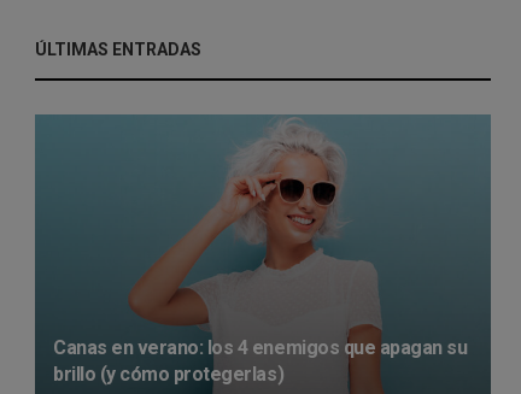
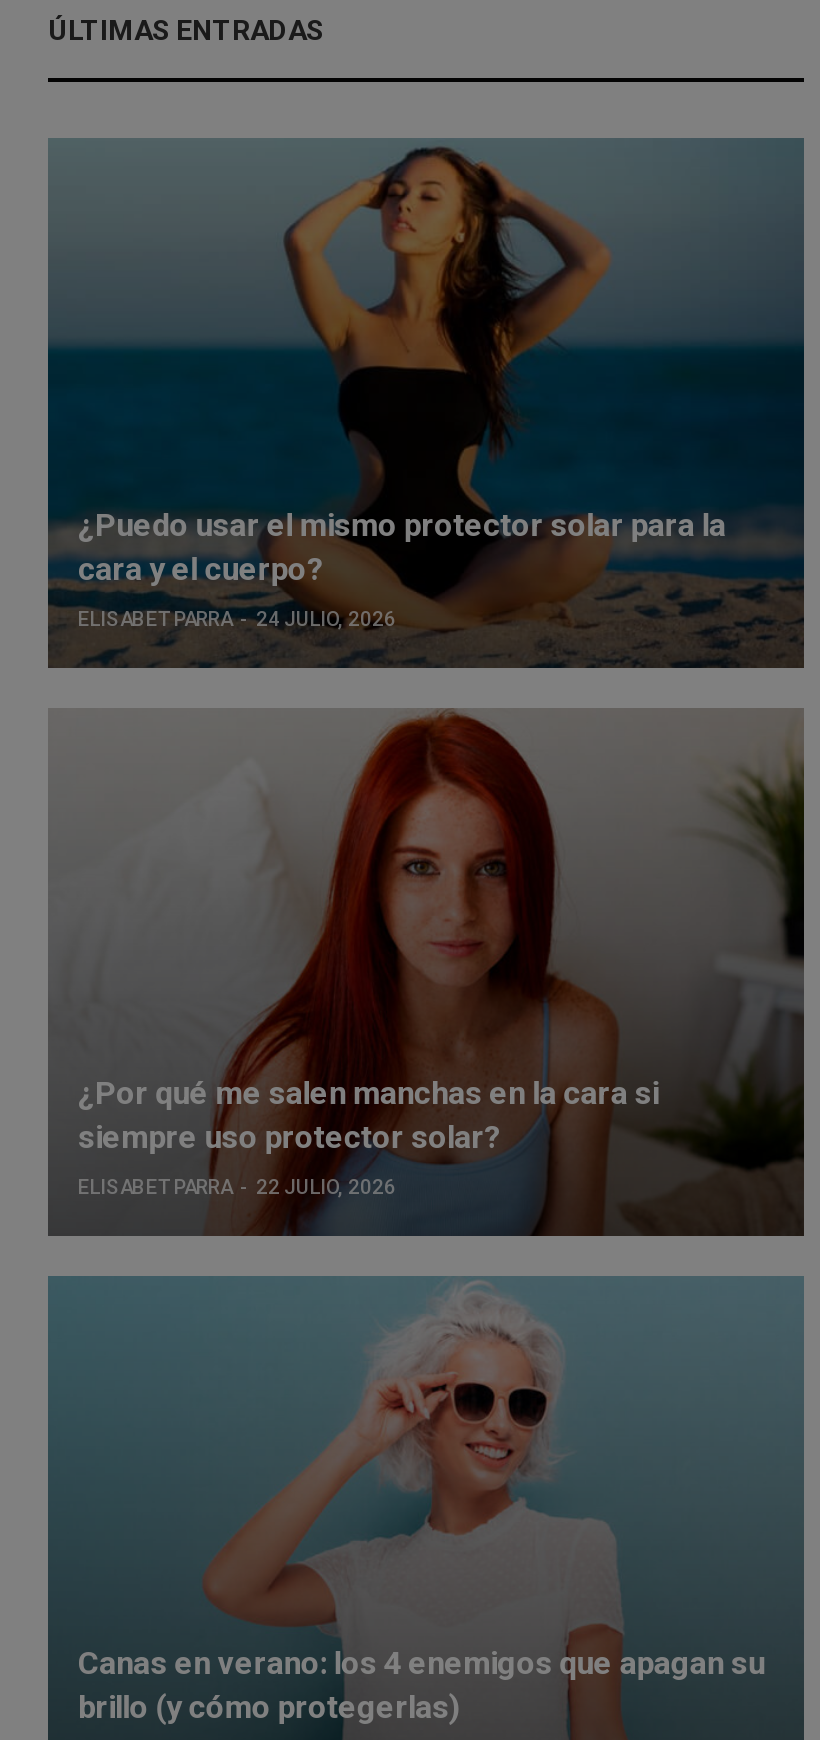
+ [image]
+ ¿Puedo usar el mismo protector solar para la
+ cara y el cuerpo?
+ ELISABET PARRA
+ 24 JULIO, 2026

+ [image]
+ ¿Por qué me salen manchas en la cara si
+ siempre uso protector solar?
+ ELISABET PARRA
+ 22 JULIO, 2026
